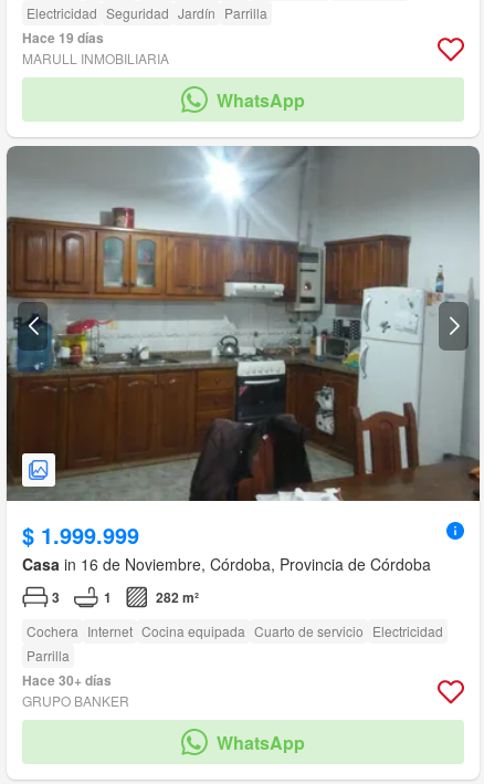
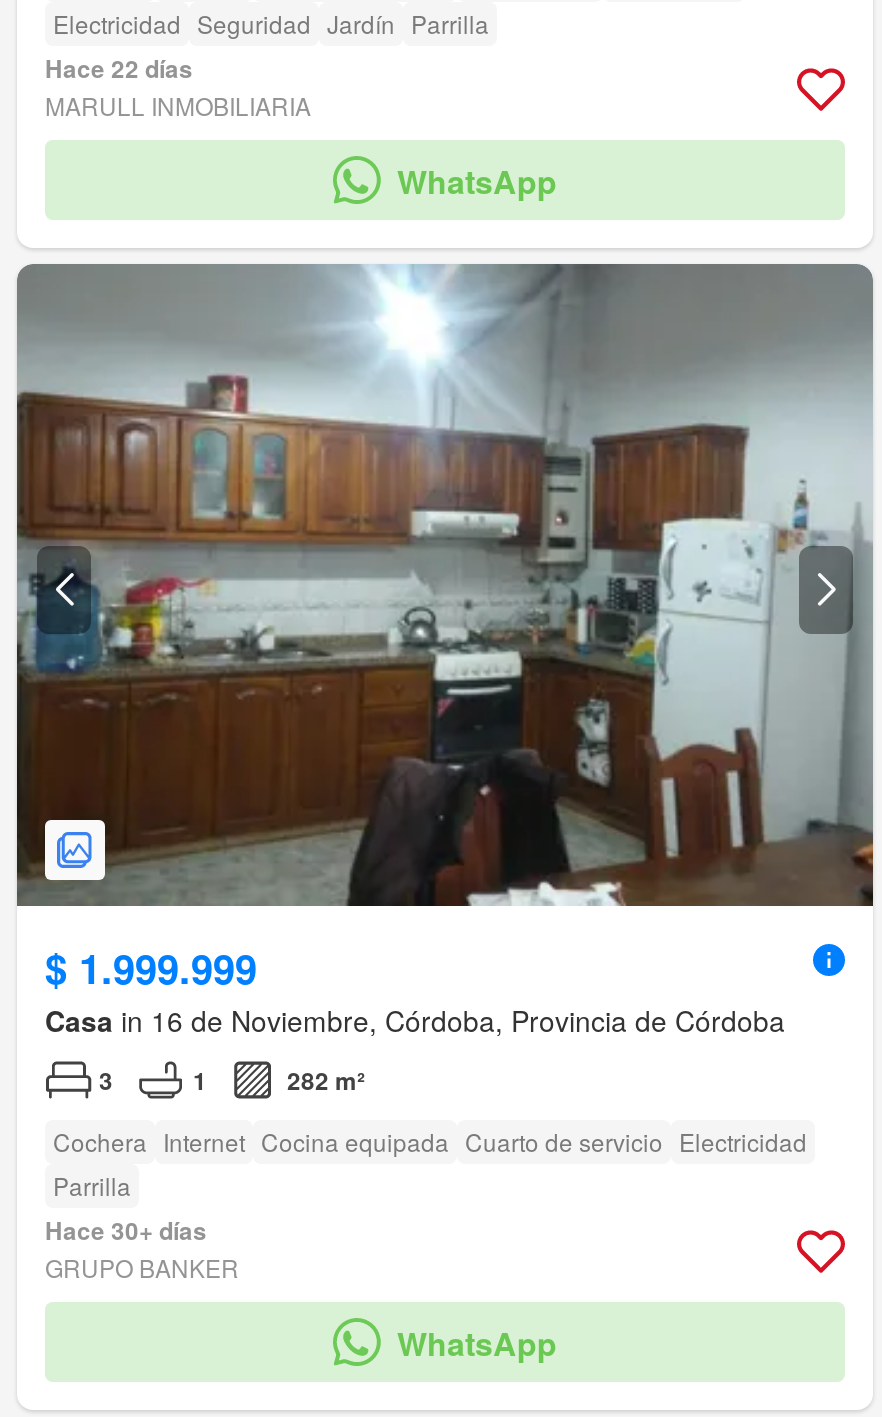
- Hace 19 días
+ Hace 22 días
